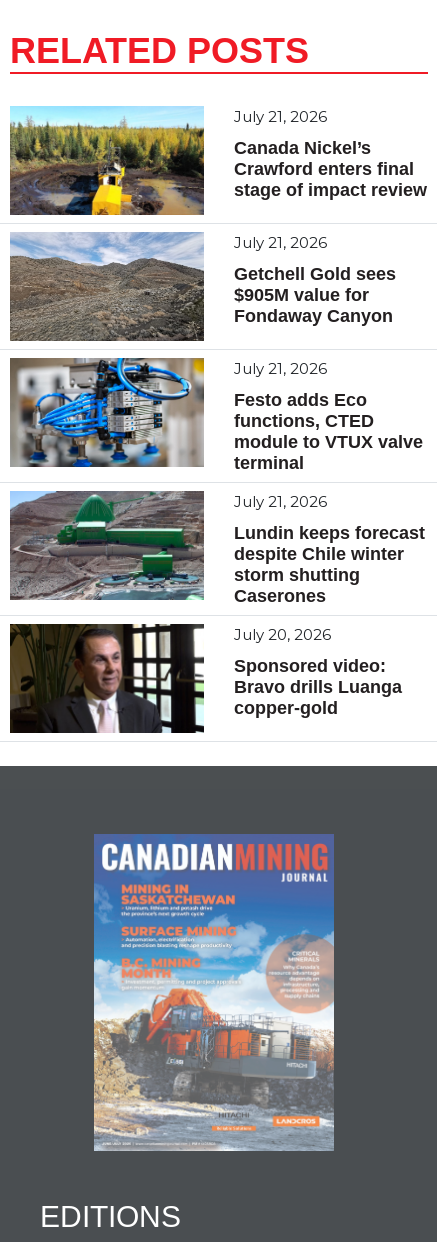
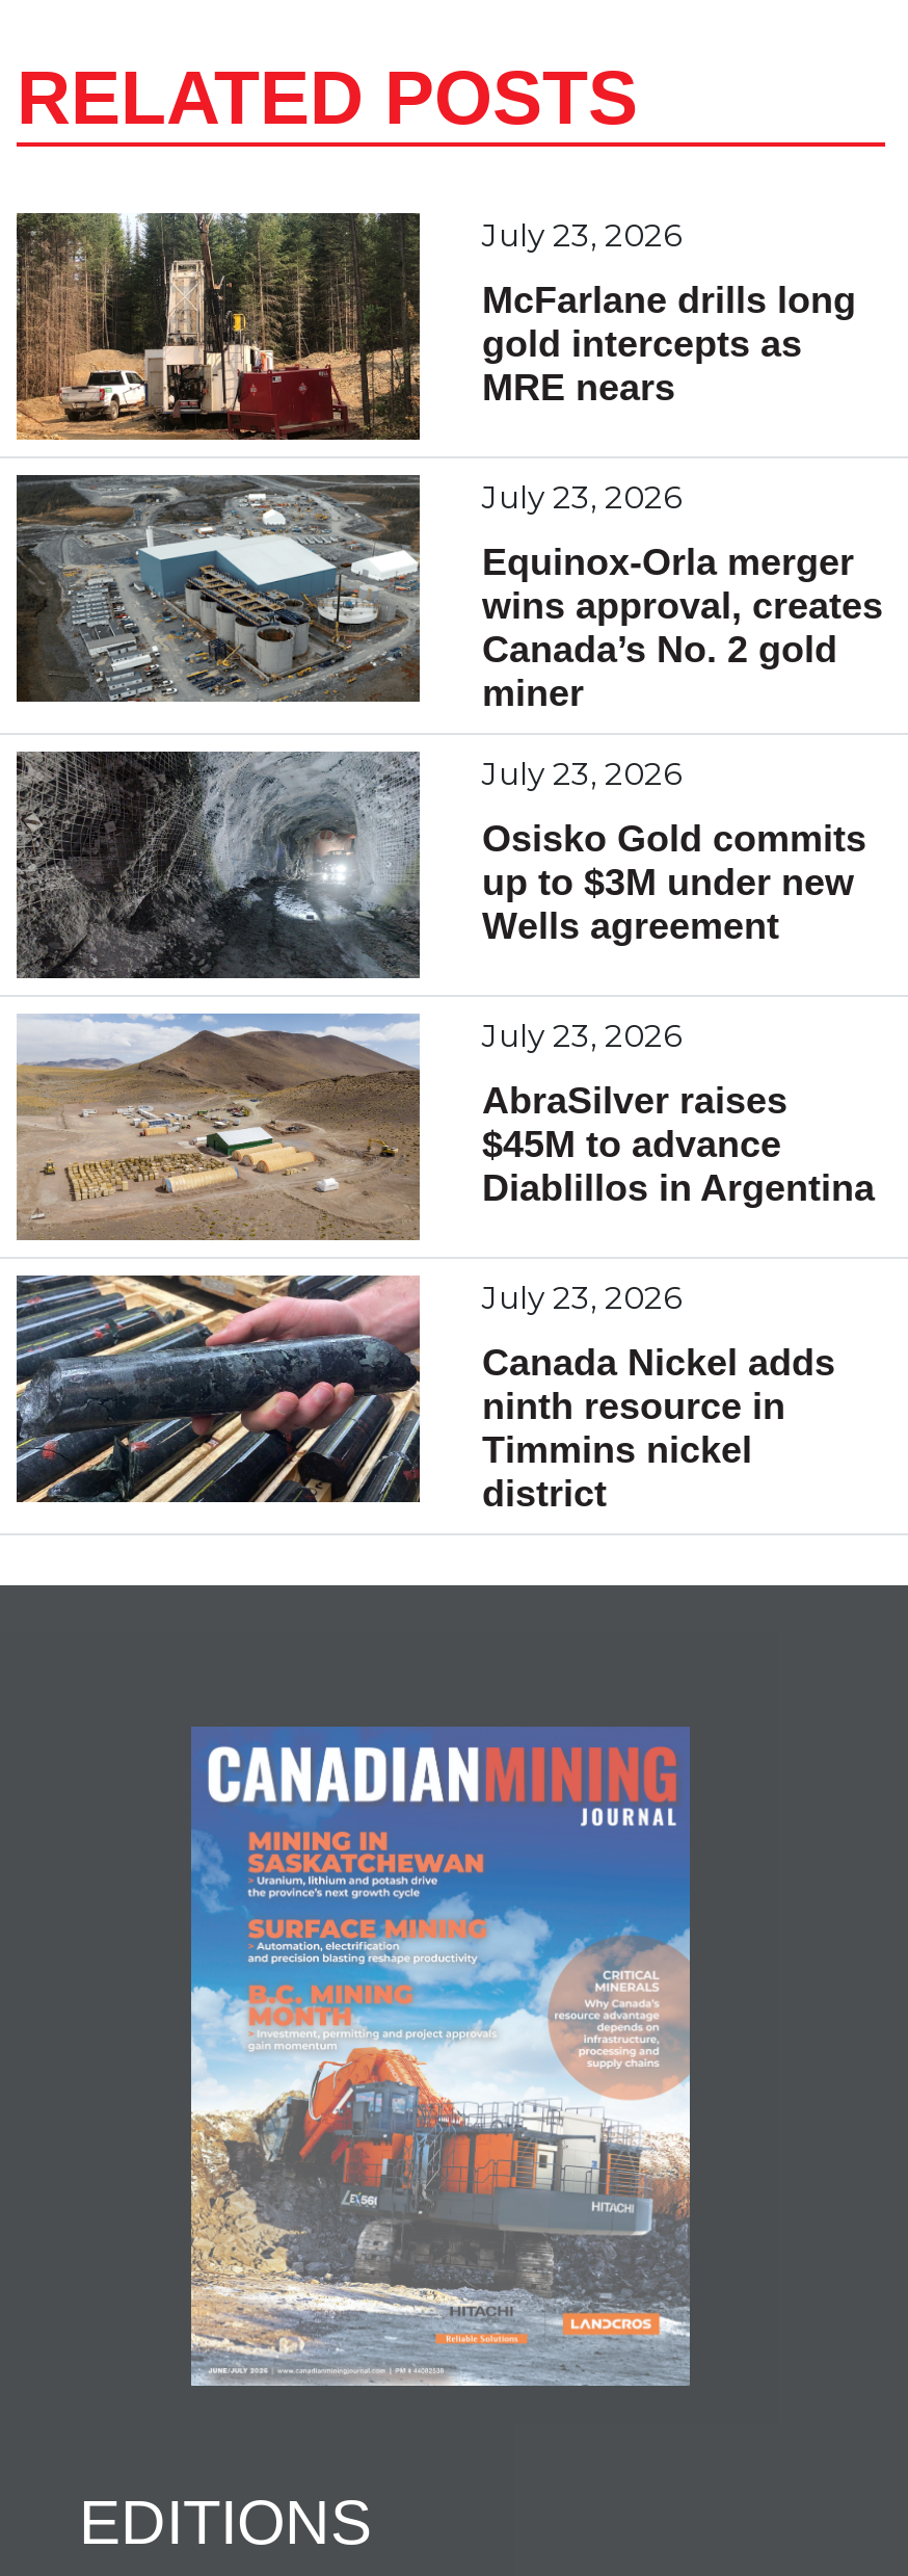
- [image]
- July 21, 2026
+ [image]
+ July 23, 2026

- Canada Nickel’s
- Crawford enters final
- stage of impact review
+ McFarlane drills long
+ gold intercepts as
+ MRE nears

- [image]
- July 21, 2026
+ [image]
+ July 23, 2026

- Getchell Gold sees
- $905M value for
- Fondaway Canyon
+ Equinox-Orla merger
+ wins approval, creates
+ Canada’s No. 2 gold
+ miner

- [image]
- July 21, 2026
+ [image]
+ July 23, 2026

- Festo adds Eco
- functions, CTED
- module to VTUX valve
- terminal
+ Osisko Gold commits
+ up to $3M under new
+ Wells agreement

- [image]
- July 21, 2026
+ [image]
+ July 23, 2026

- Lundin keeps forecast
- despite Chile winter
- storm shutting
- Caserones
+ AbraSilver raises
+ $45M to advance
+ Diablillos in Argentina

- [image]
- July 20, 2026
+ [image]
+ July 23, 2026

- Sponsored video:
- Bravo drills Luanga
- copper-gold
+ Canada Nickel adds
+ ninth resource in
+ Timmins nickel
+ district
